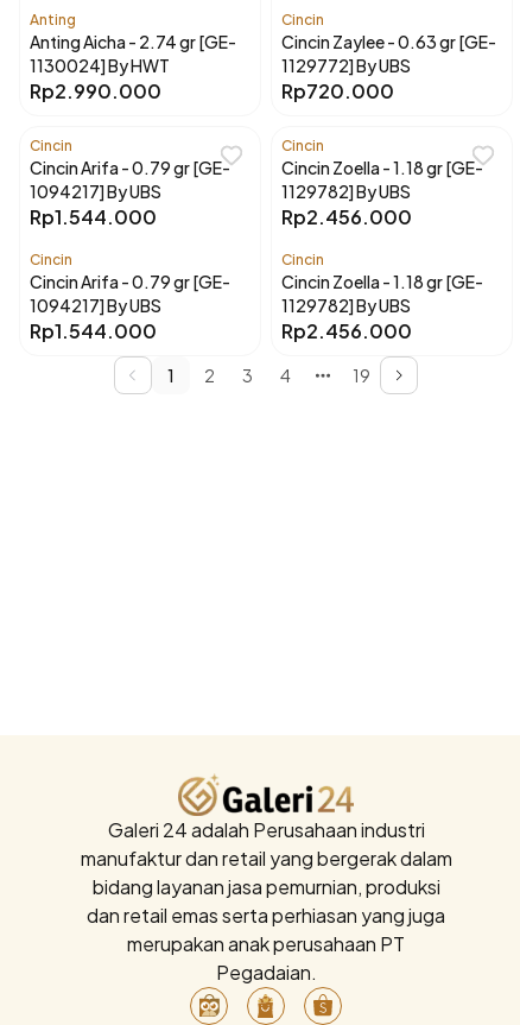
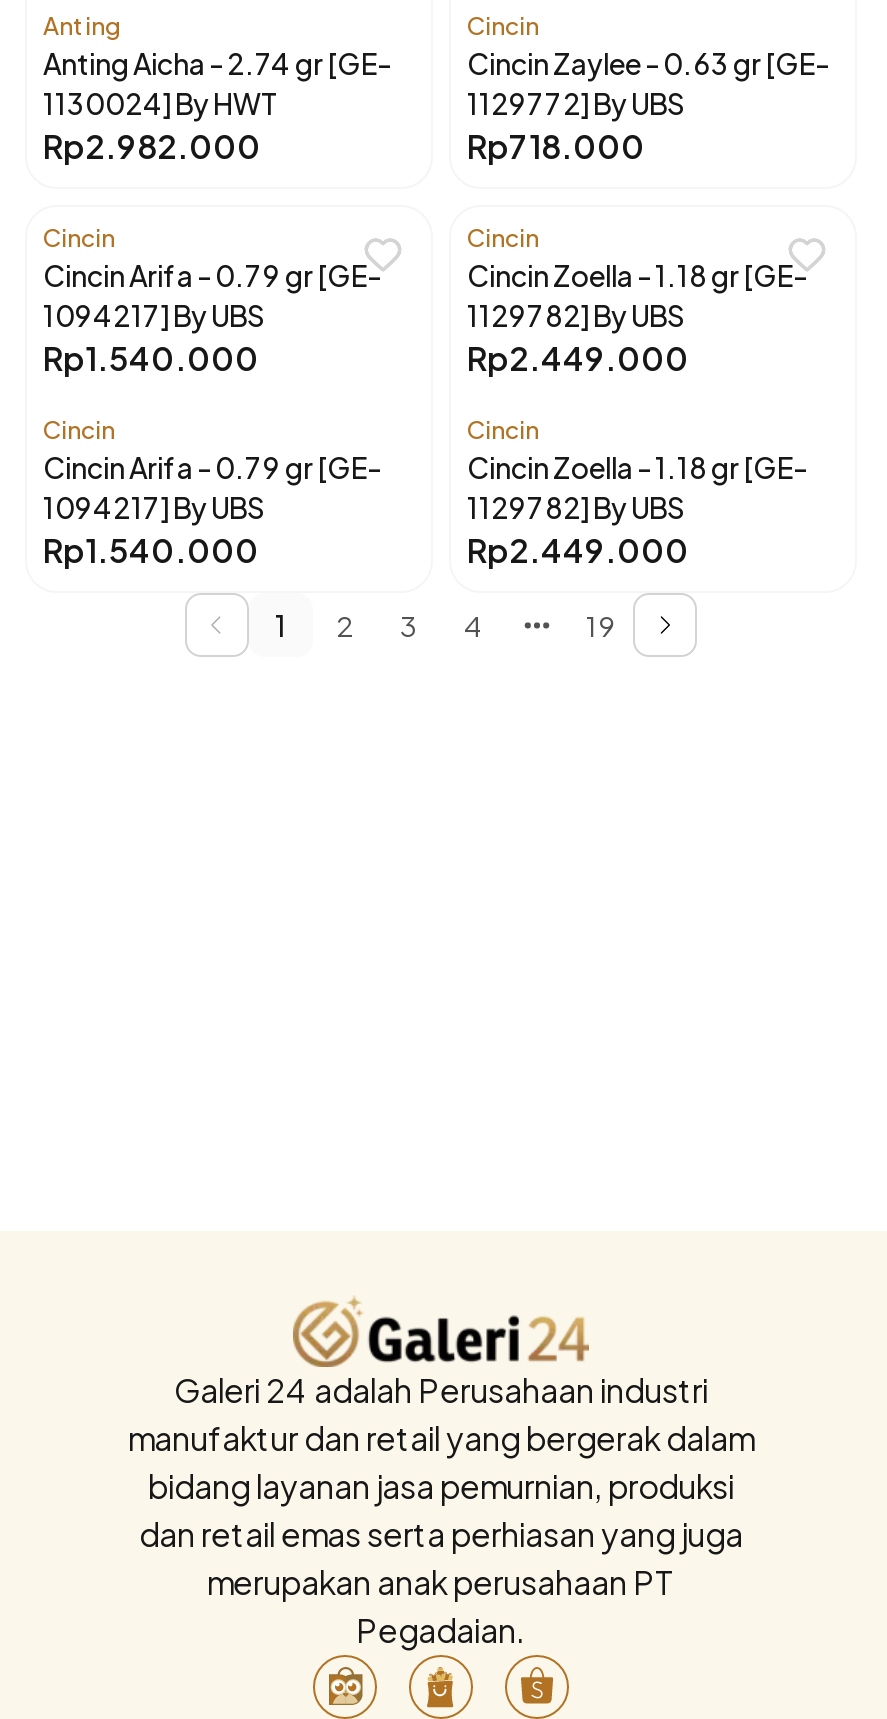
- Rp2.990.000
+ Rp2.982.000

- Rp720.000
+ Rp718.000

- Rp1.544.000
+ Rp1.540.000

- Rp2.456.000
+ Rp2.449.000

- Rp1.544.000
+ Rp1.540.000

- Rp2.456.000
+ Rp2.449.000
